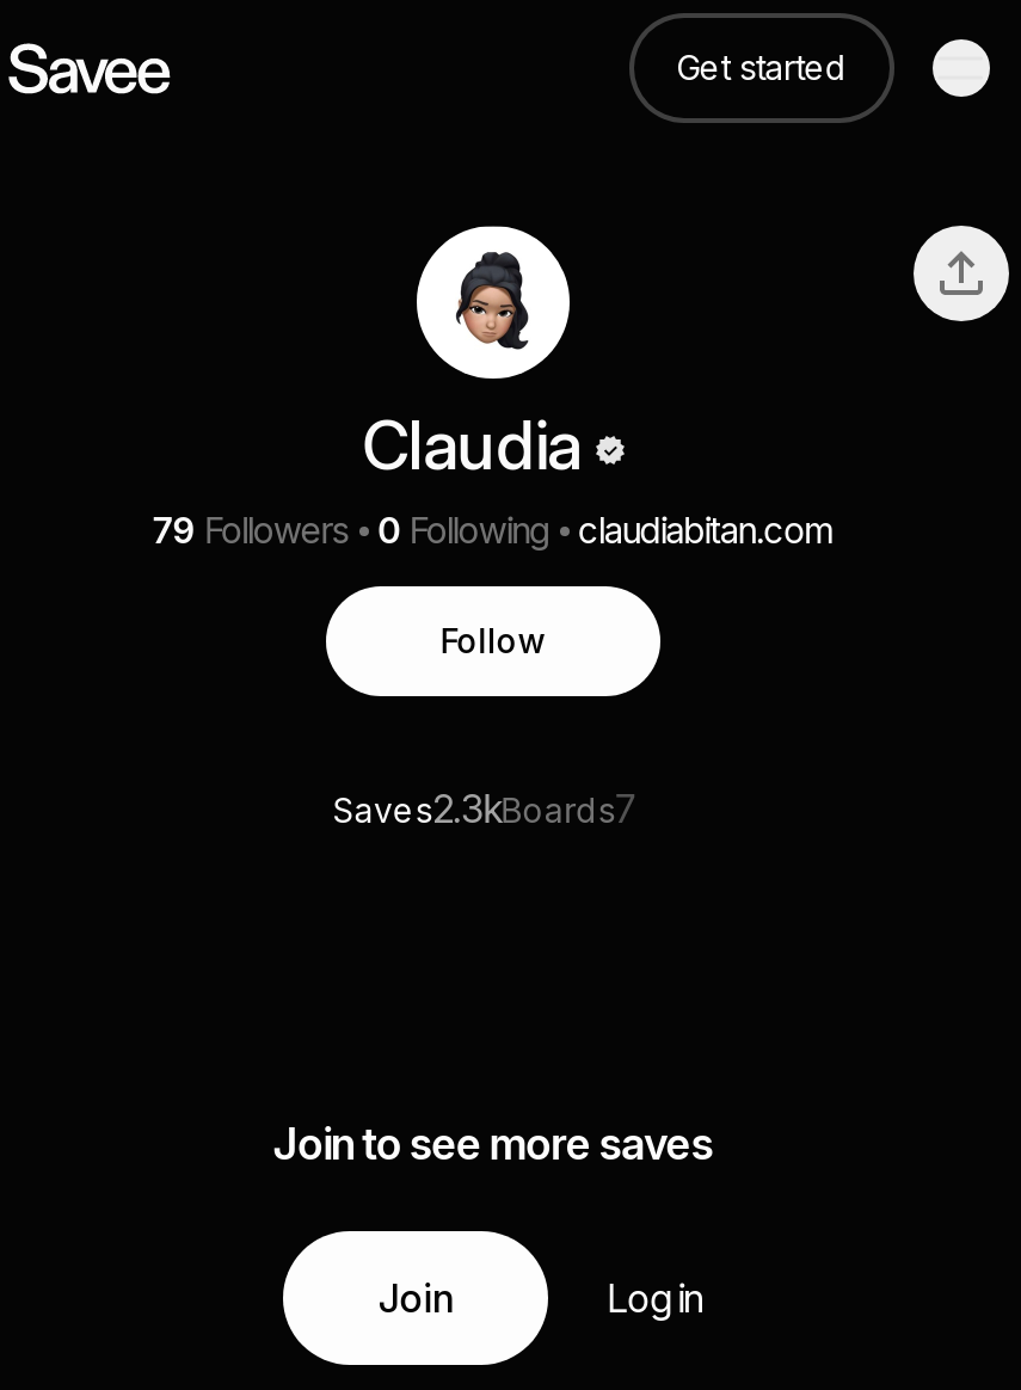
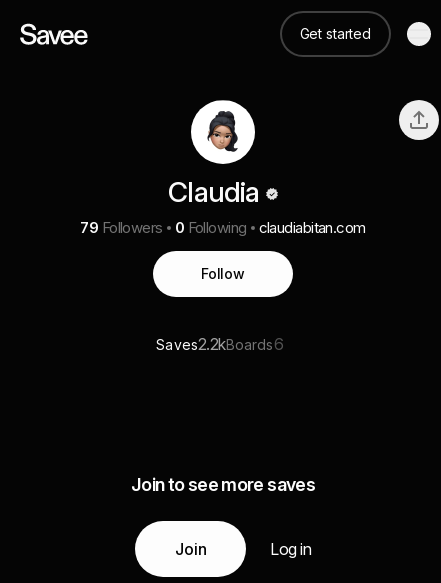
- Saves2.3kBoards 7
+ Saves2.2kBoards 6
